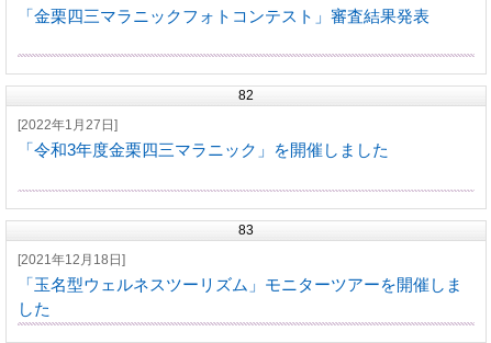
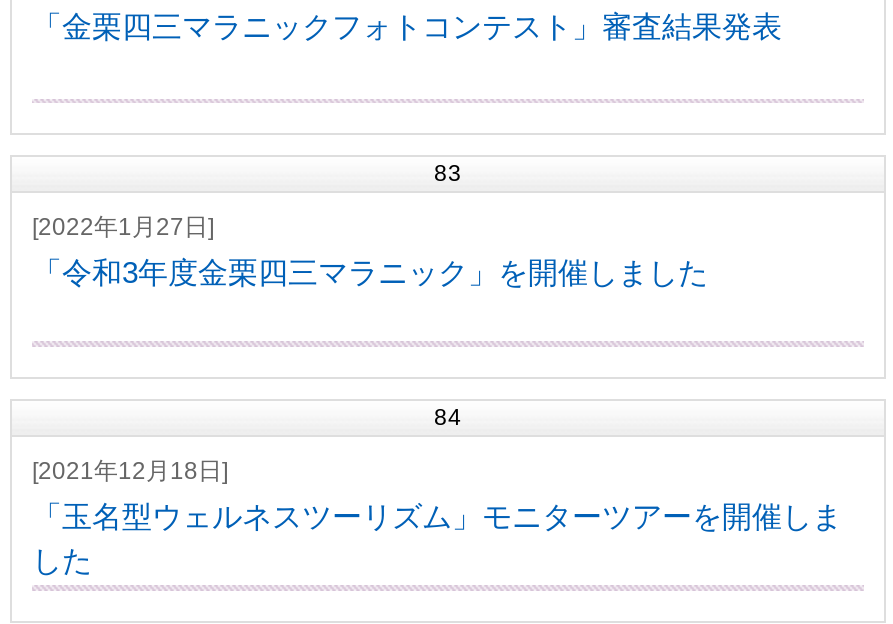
- 82
+ 83

- 83
+ 84
